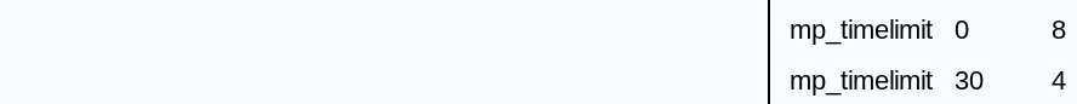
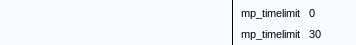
- 8

- 4
